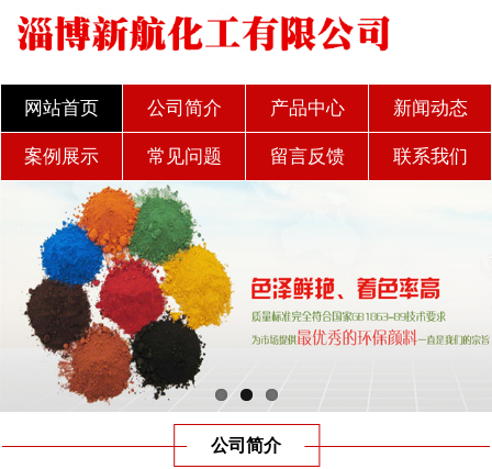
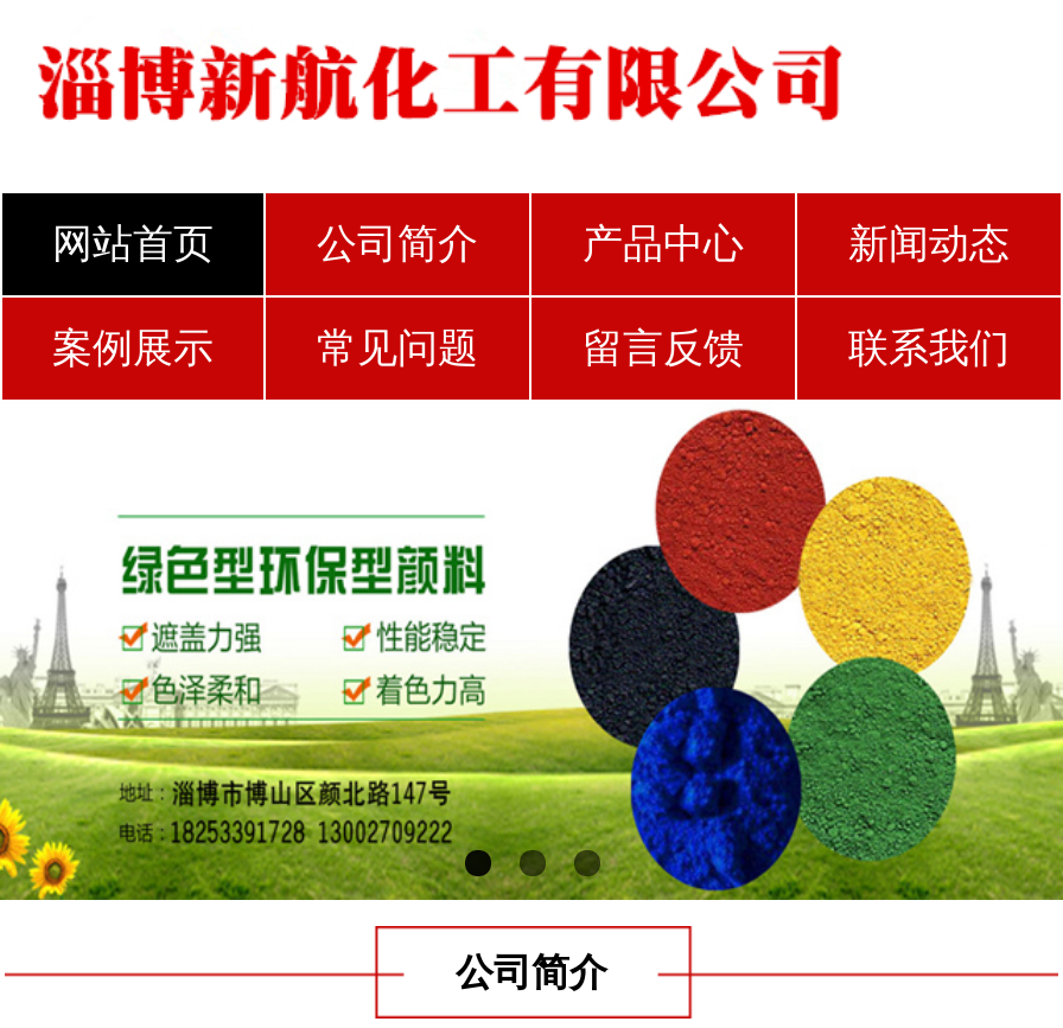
- [image]
+ [image]
